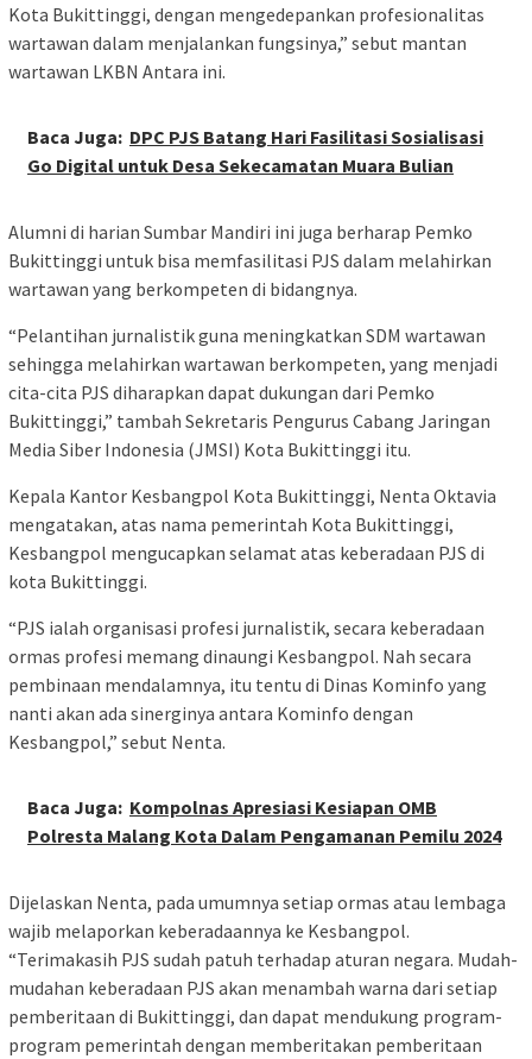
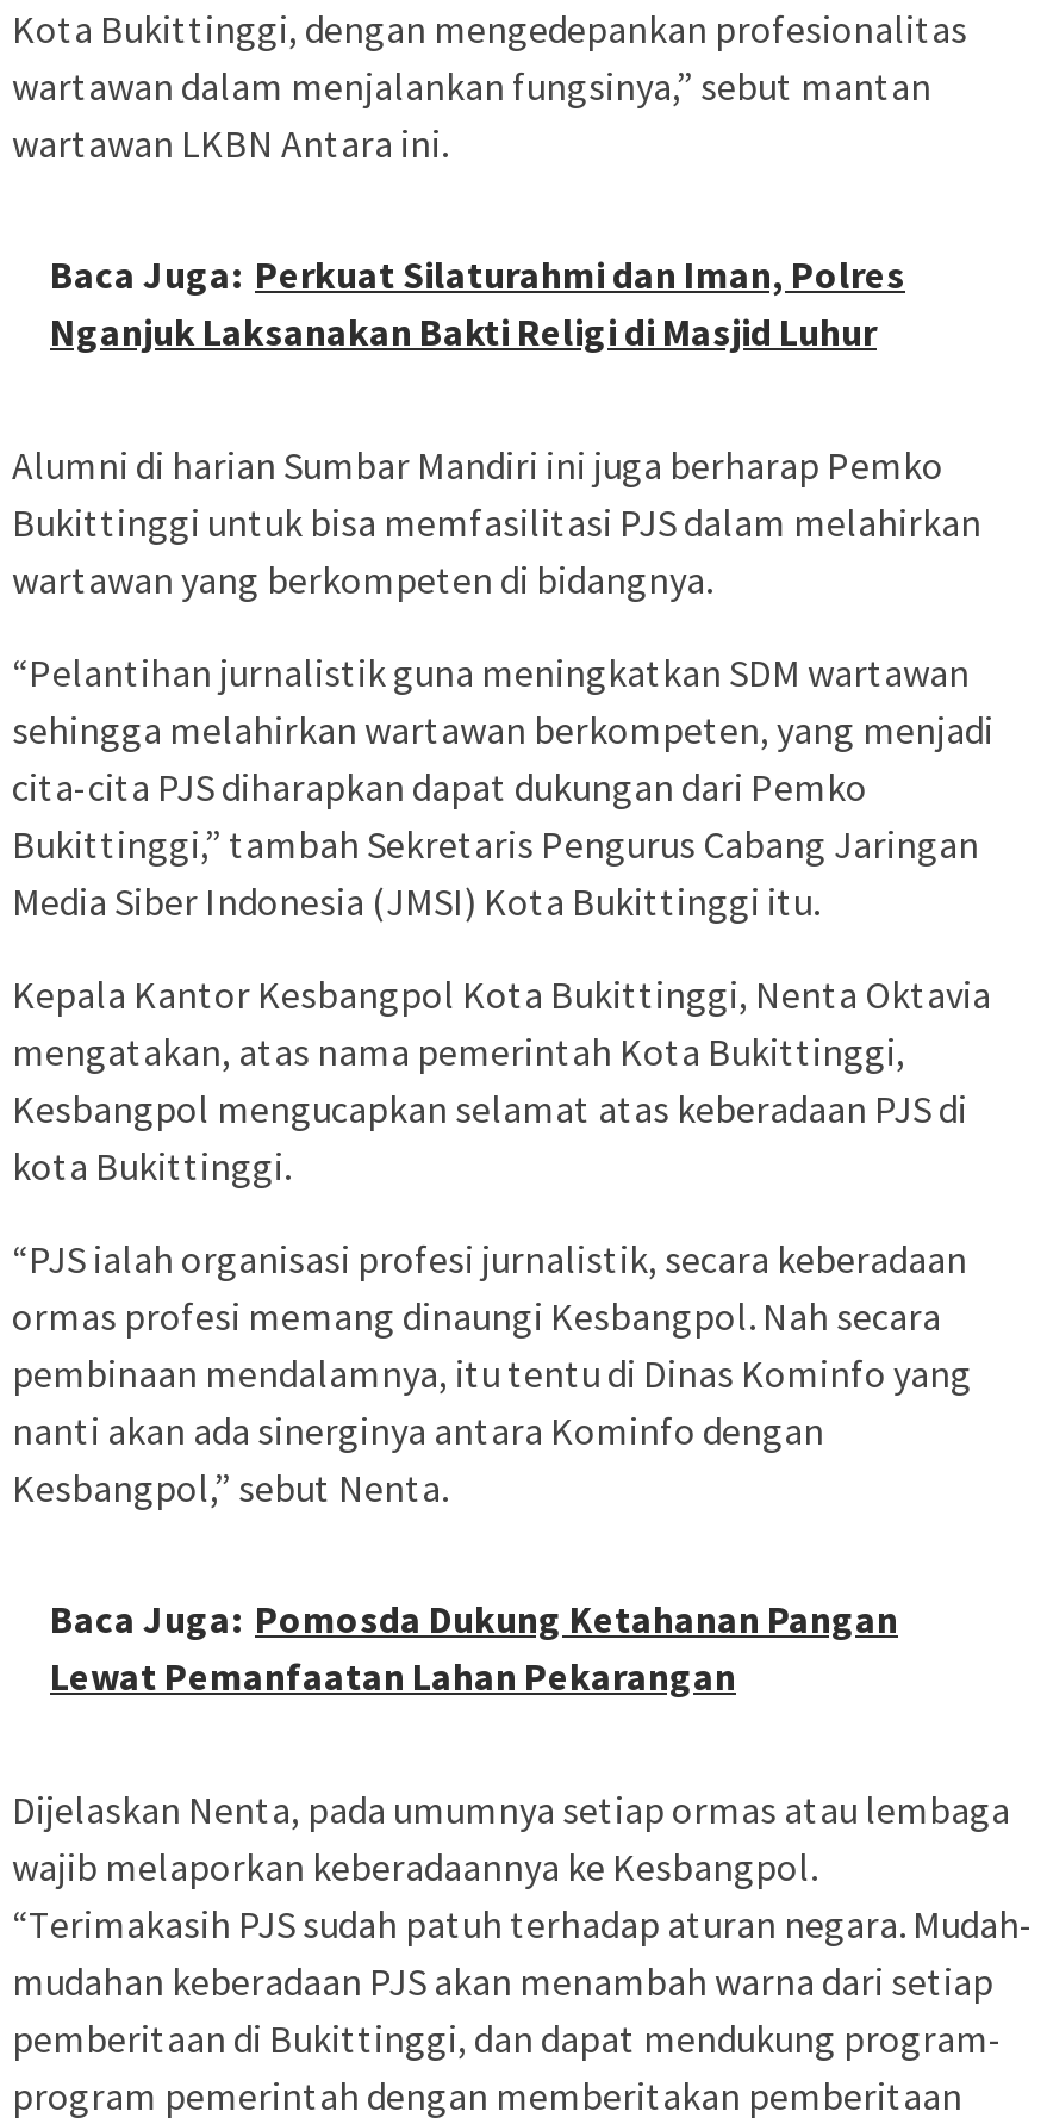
- Baca Juga: DPC PJS Batang Hari Fasilitasi Sosialisasi
- Go Digital untuk Desa Sekecamatan Muara Bulian
+ Baca Juga: Perkuat Silaturahmi dan Iman, Polres
+ Nganjuk Laksanakan Bakti Religi di Masjid Luhur

- Baca Juga: Kompolnas Apresiasi Kesiapan OMB
- Polresta Malang Kota Dalam Pengamanan Pemilu 2024
+ Baca Juga: Pomosda Dukung Ketahanan Pangan
+ Lewat Pemanfaatan Lahan Pekarangan
